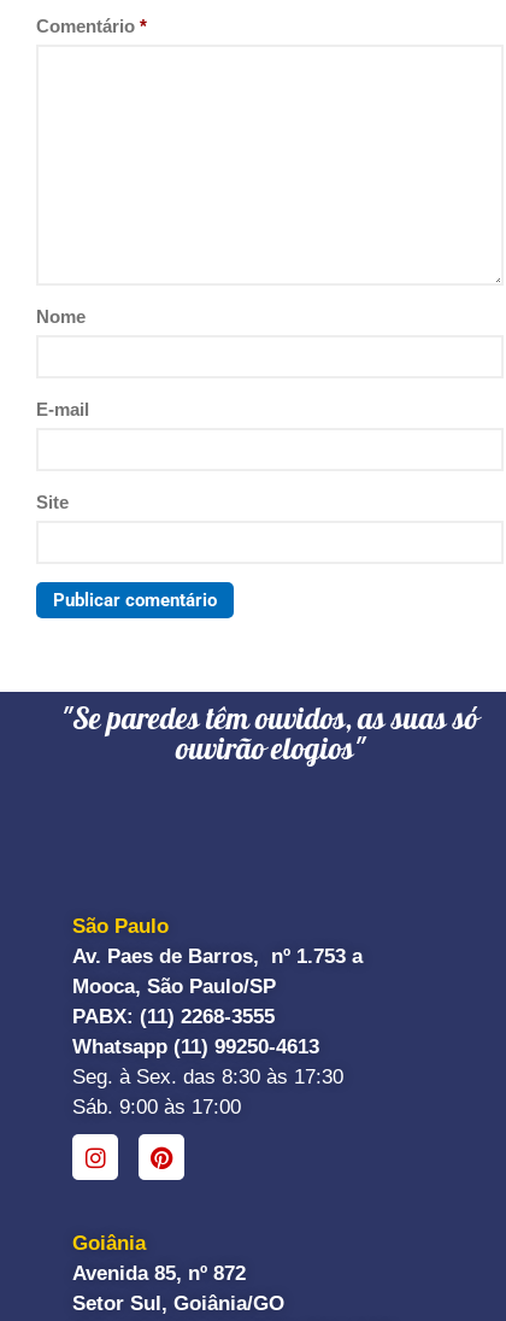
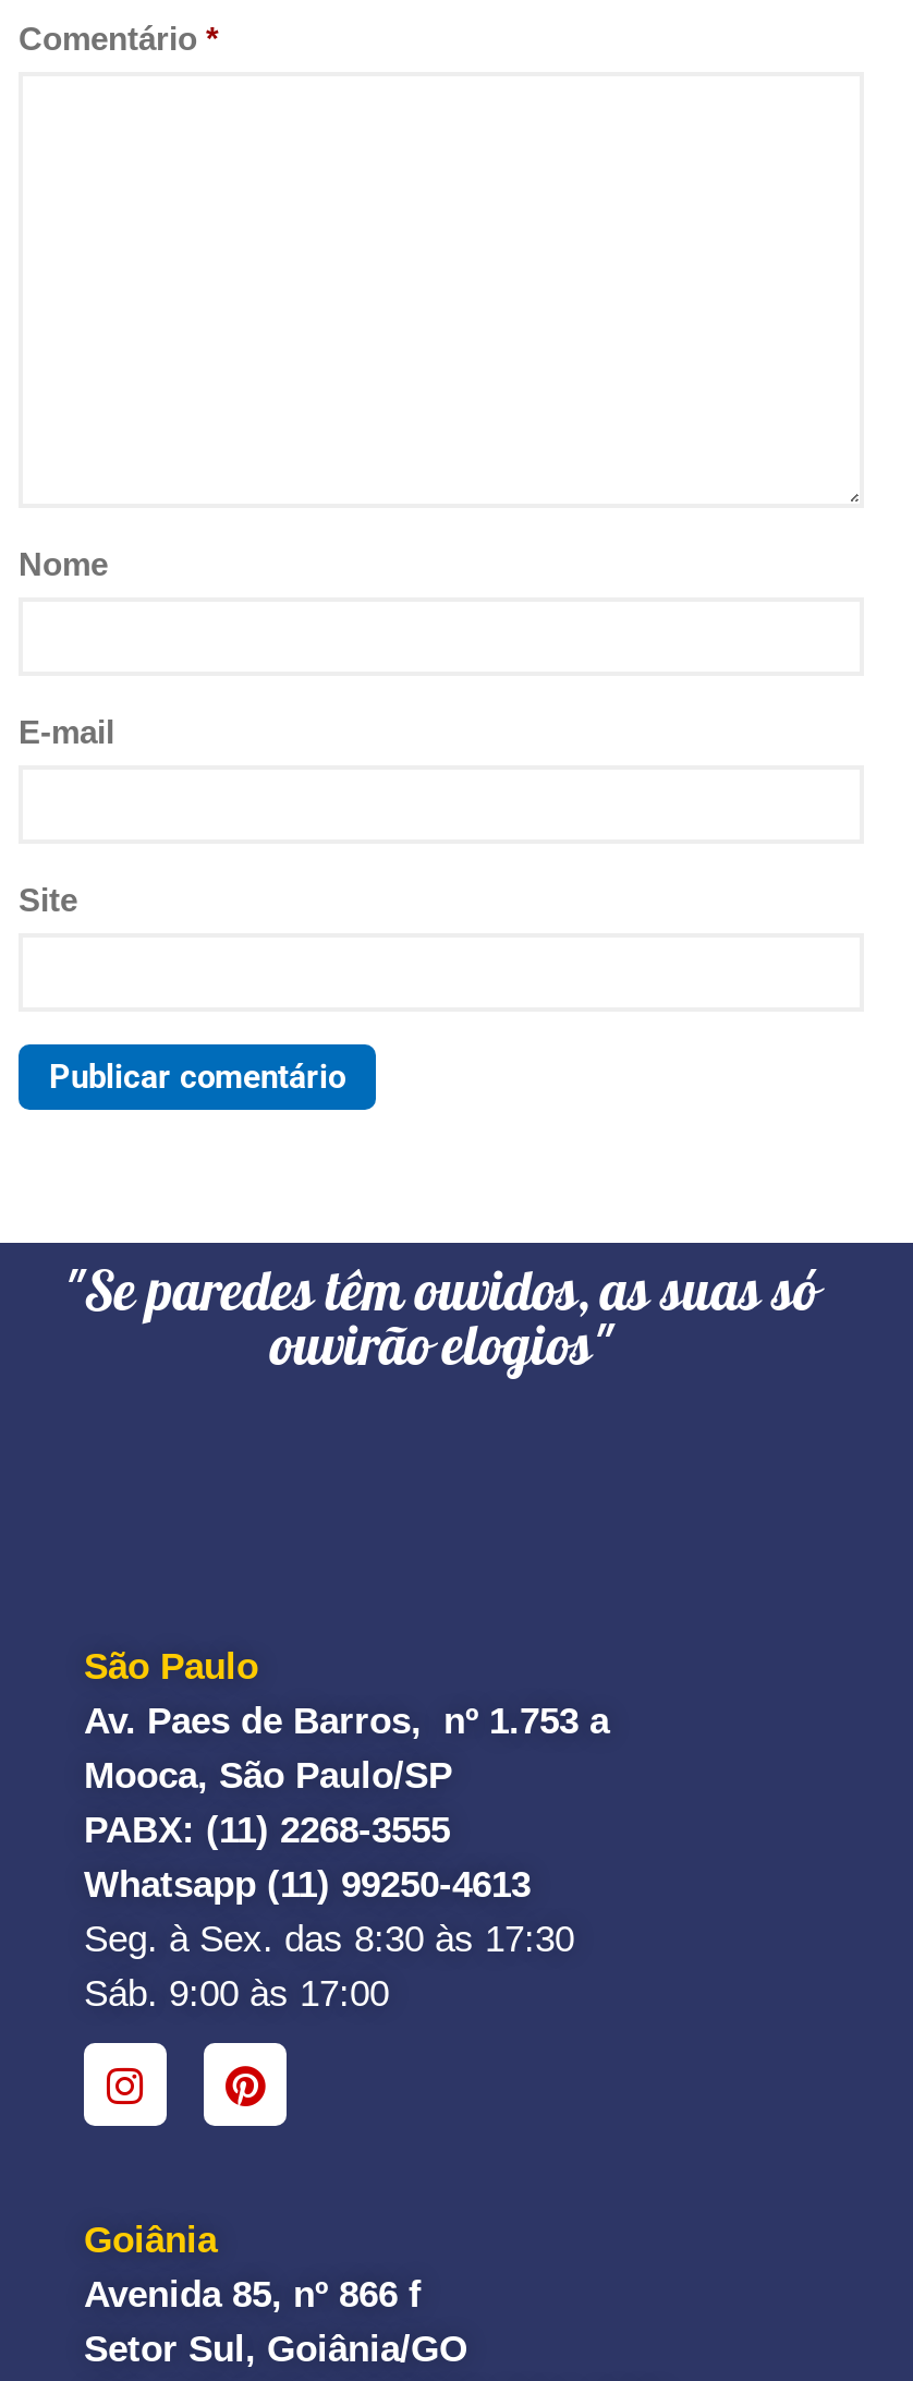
- Avenida 85, nº 872
+ Avenida 85, nº 866 f
